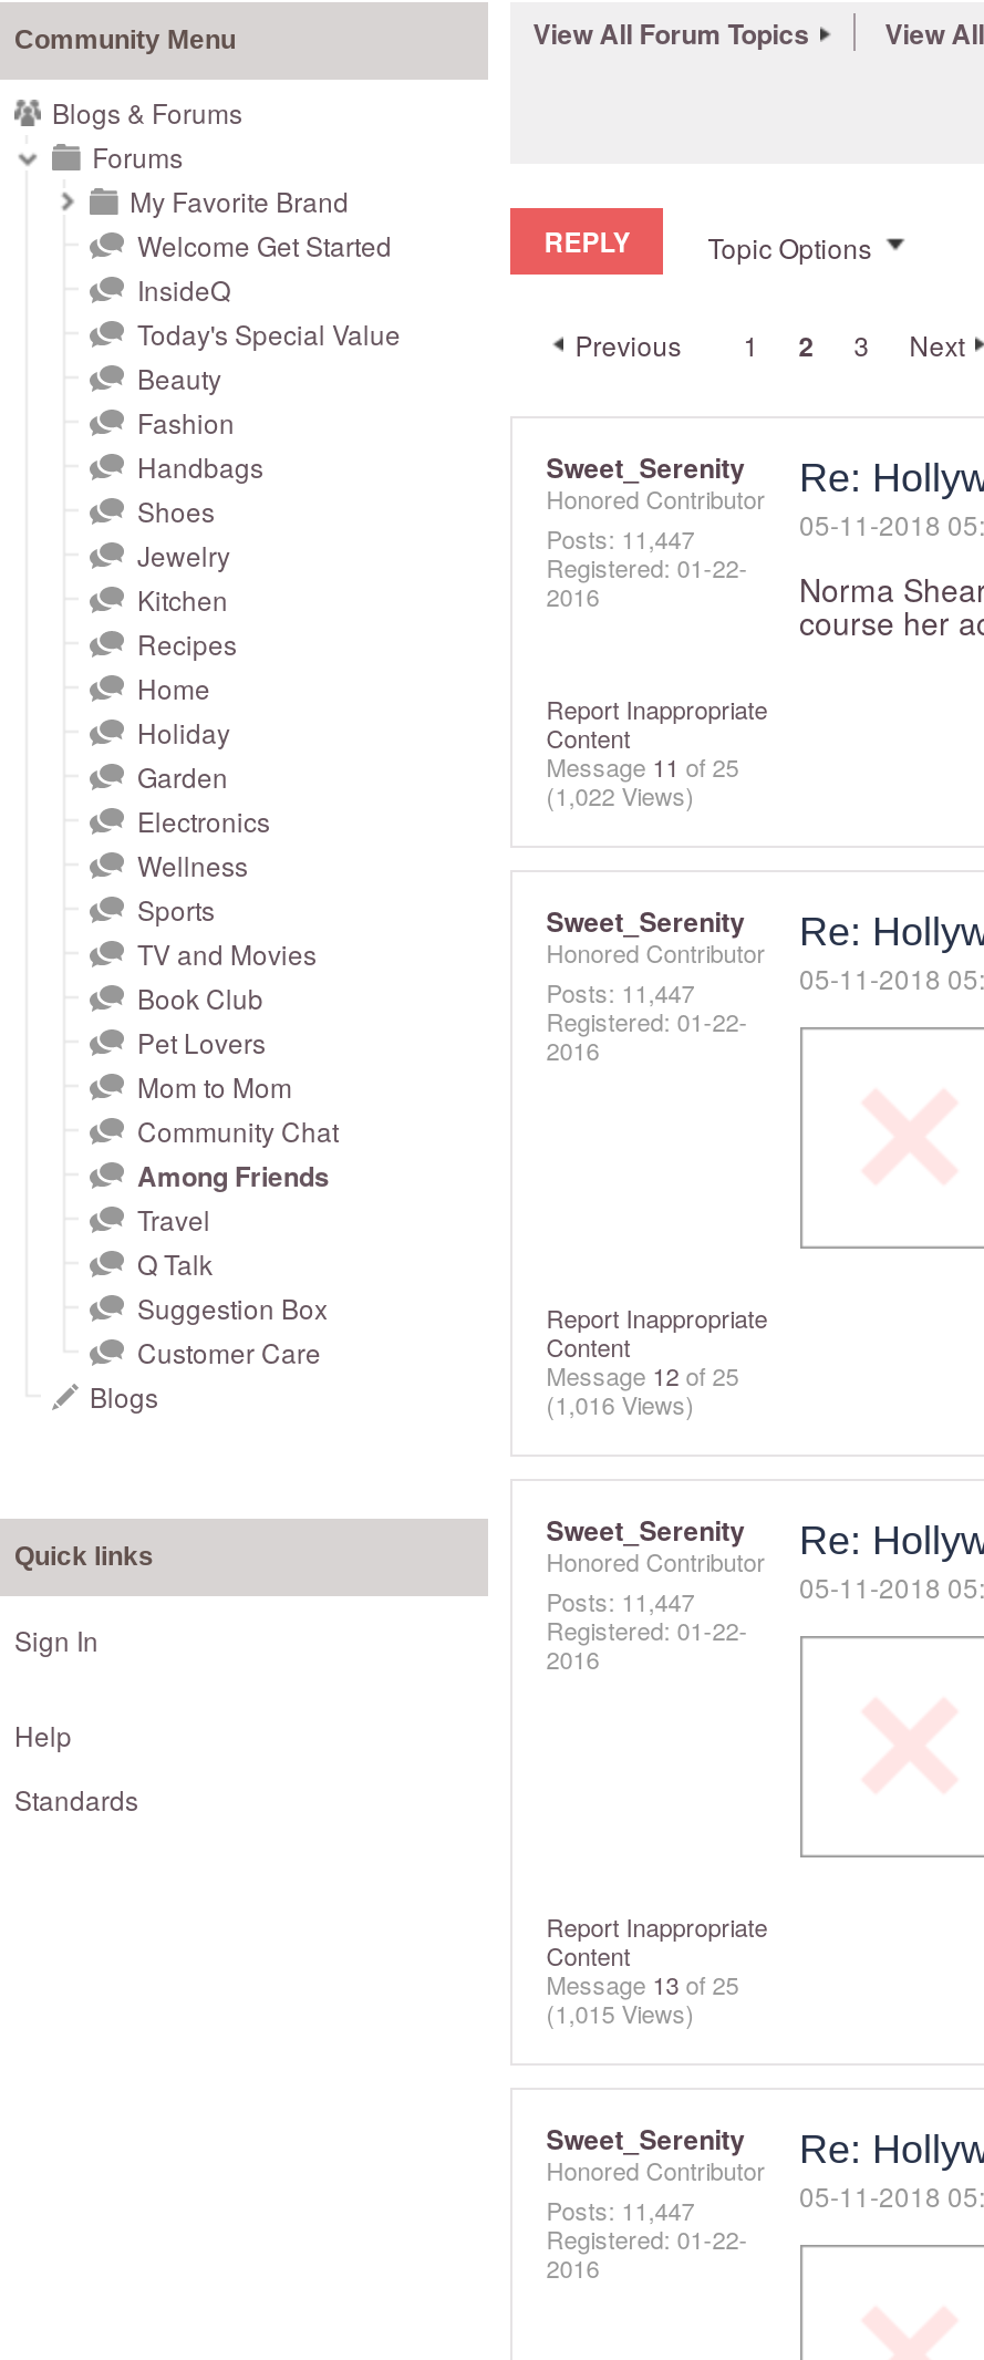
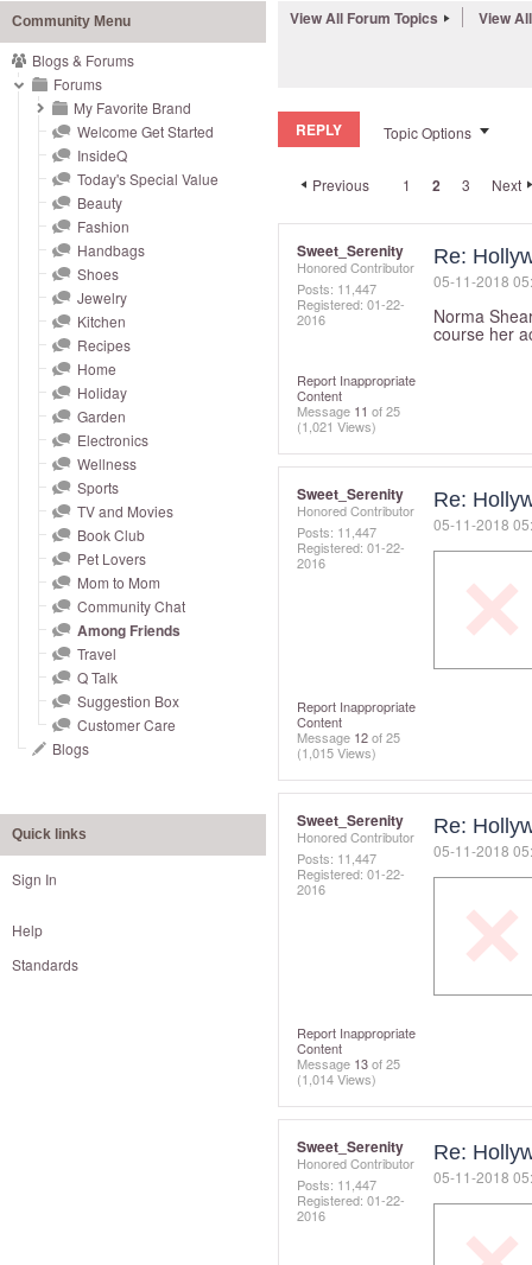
- (1,022 Views)
+ (1,021 Views)

- (1,016 Views)
+ (1,015 Views)

- (1,015 Views)
+ (1,014 Views)
